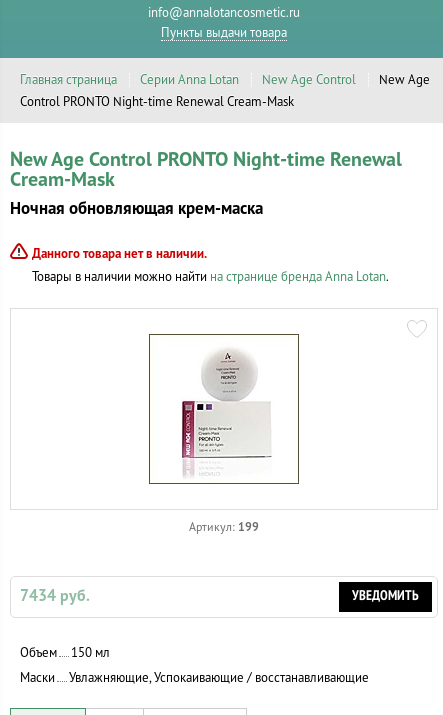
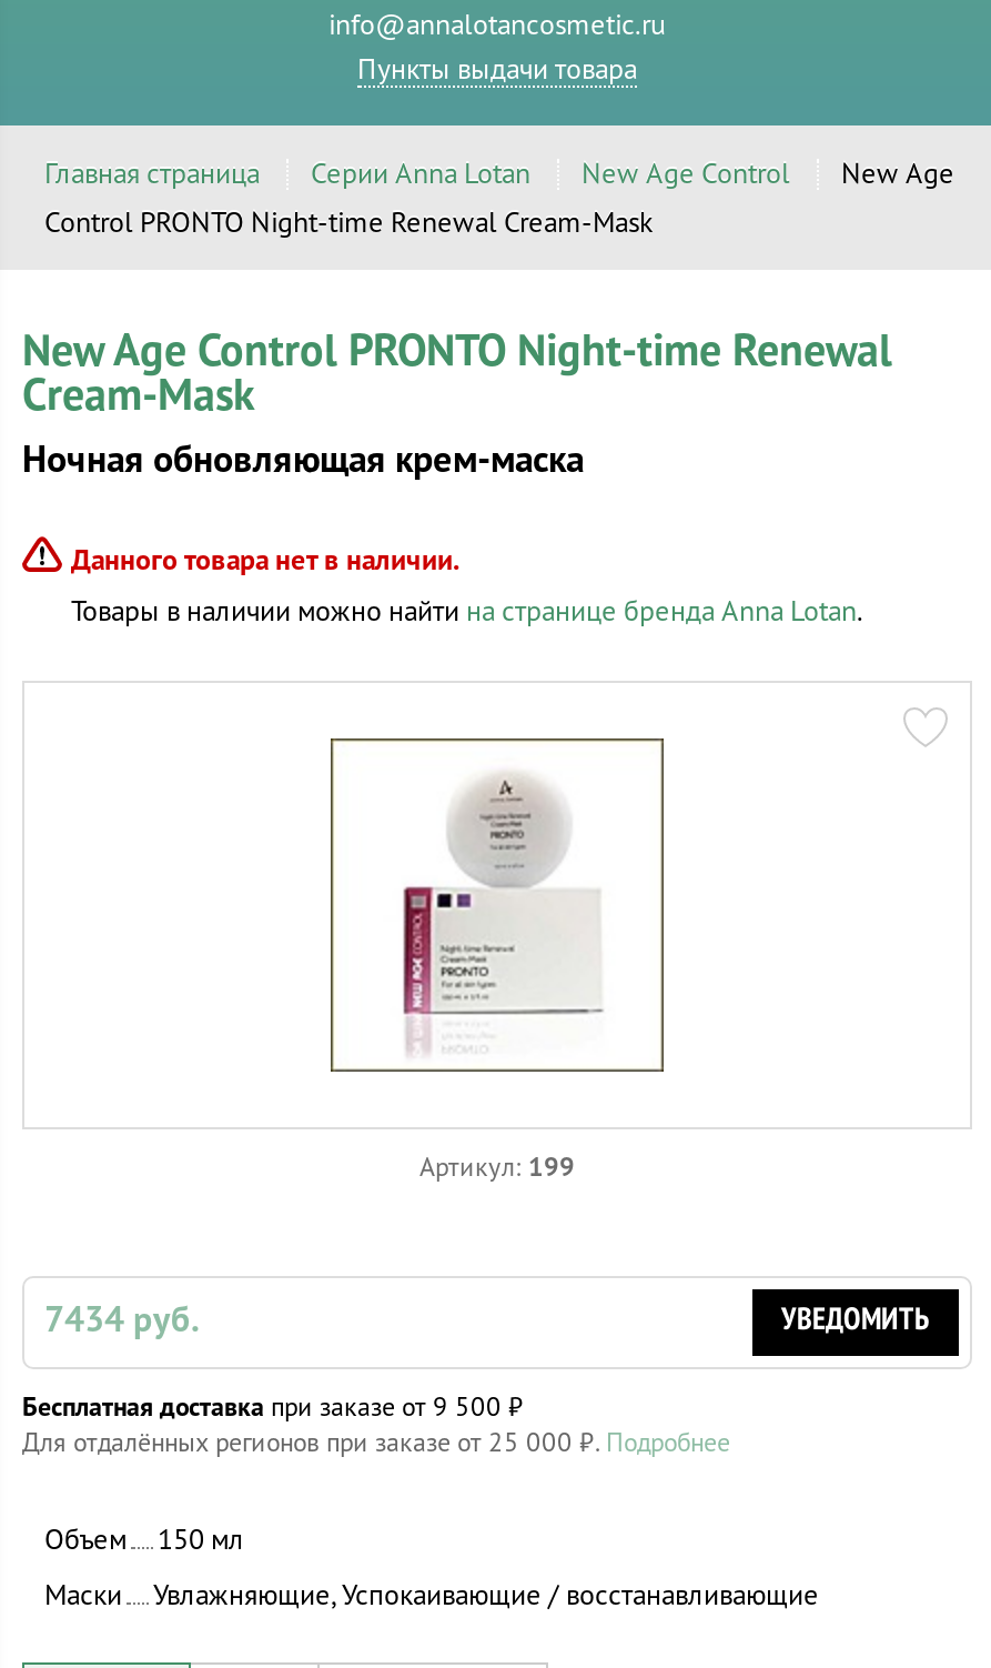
+ Бесплатная доставка при заказе от 9 500 ₽
+ Для отдалённых регионов при заказе от 25 000 ₽. Подробнее
